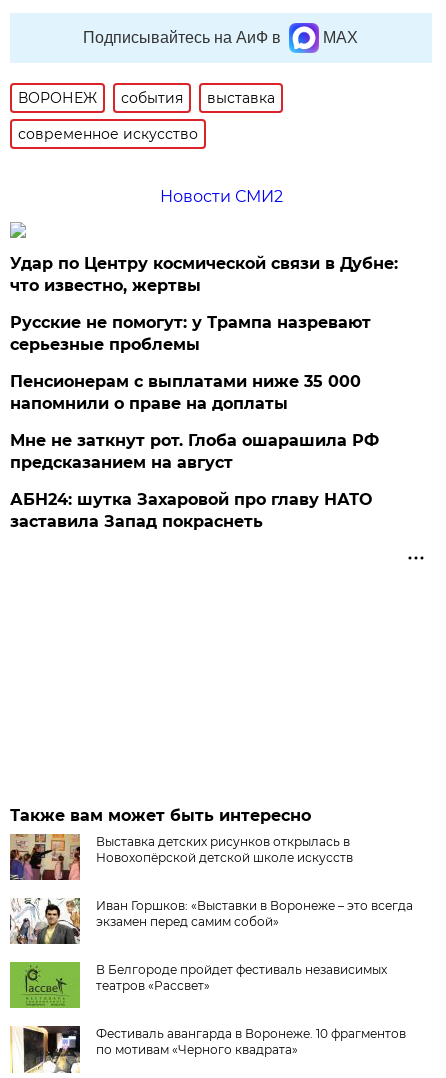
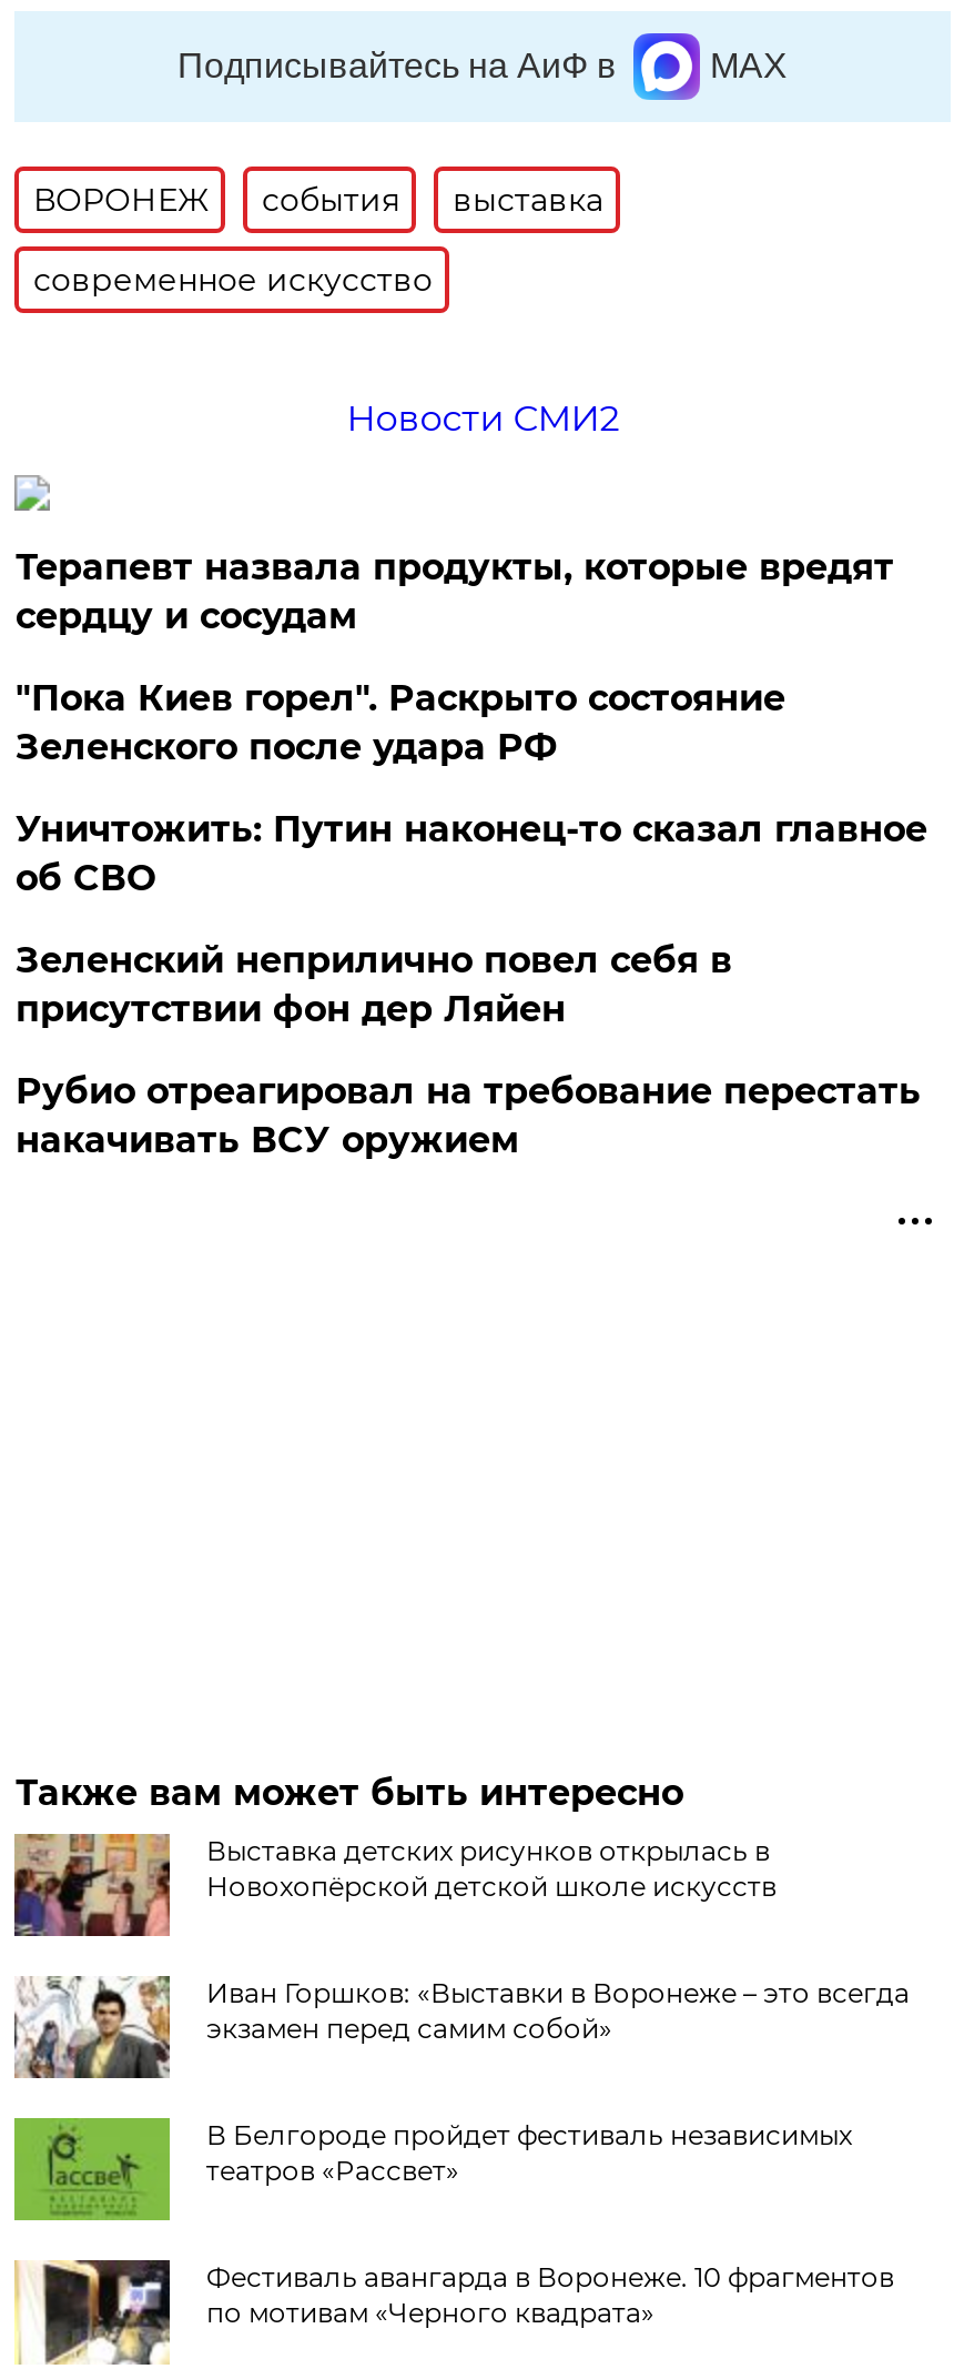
- Удар по Центру космической связи в Дубне:
- что известно, жертвы
+ Терапевт назвала продукты, которые вредят
+ сердцу и сосудам

- Русские не помогут: у Трампа назревают
- серьезные проблемы
+ "Пока Киев горел". Раскрыто состояние
+ Зеленского после удара РФ

- Пенсионерам с выплатами ниже 35 000
- напомнили о праве на доплаты
+ Уничтожить: Путин наконец-то сказал главное
+ об СВО

- Мне не заткнут рот. Глоба ошарашила РФ
- предсказанием на август
+ Зеленский неприлично повел cебя в
+ присутствии фон дер Ляйен

- АБН24: шутка Захаровой про главу НАТО
- заставила Запад покраснеть
+ Рубио отреагировал на требование перестать
+ накачивать ВСУ оружием
